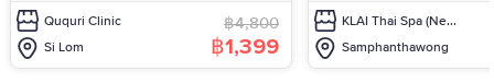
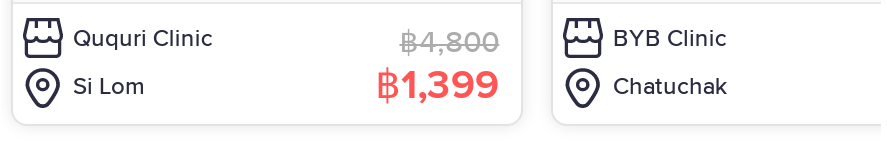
- KLAI Thai Spa (Ne...
+ BYB Clinic

- Samphanthawong
+ Chatuchak
